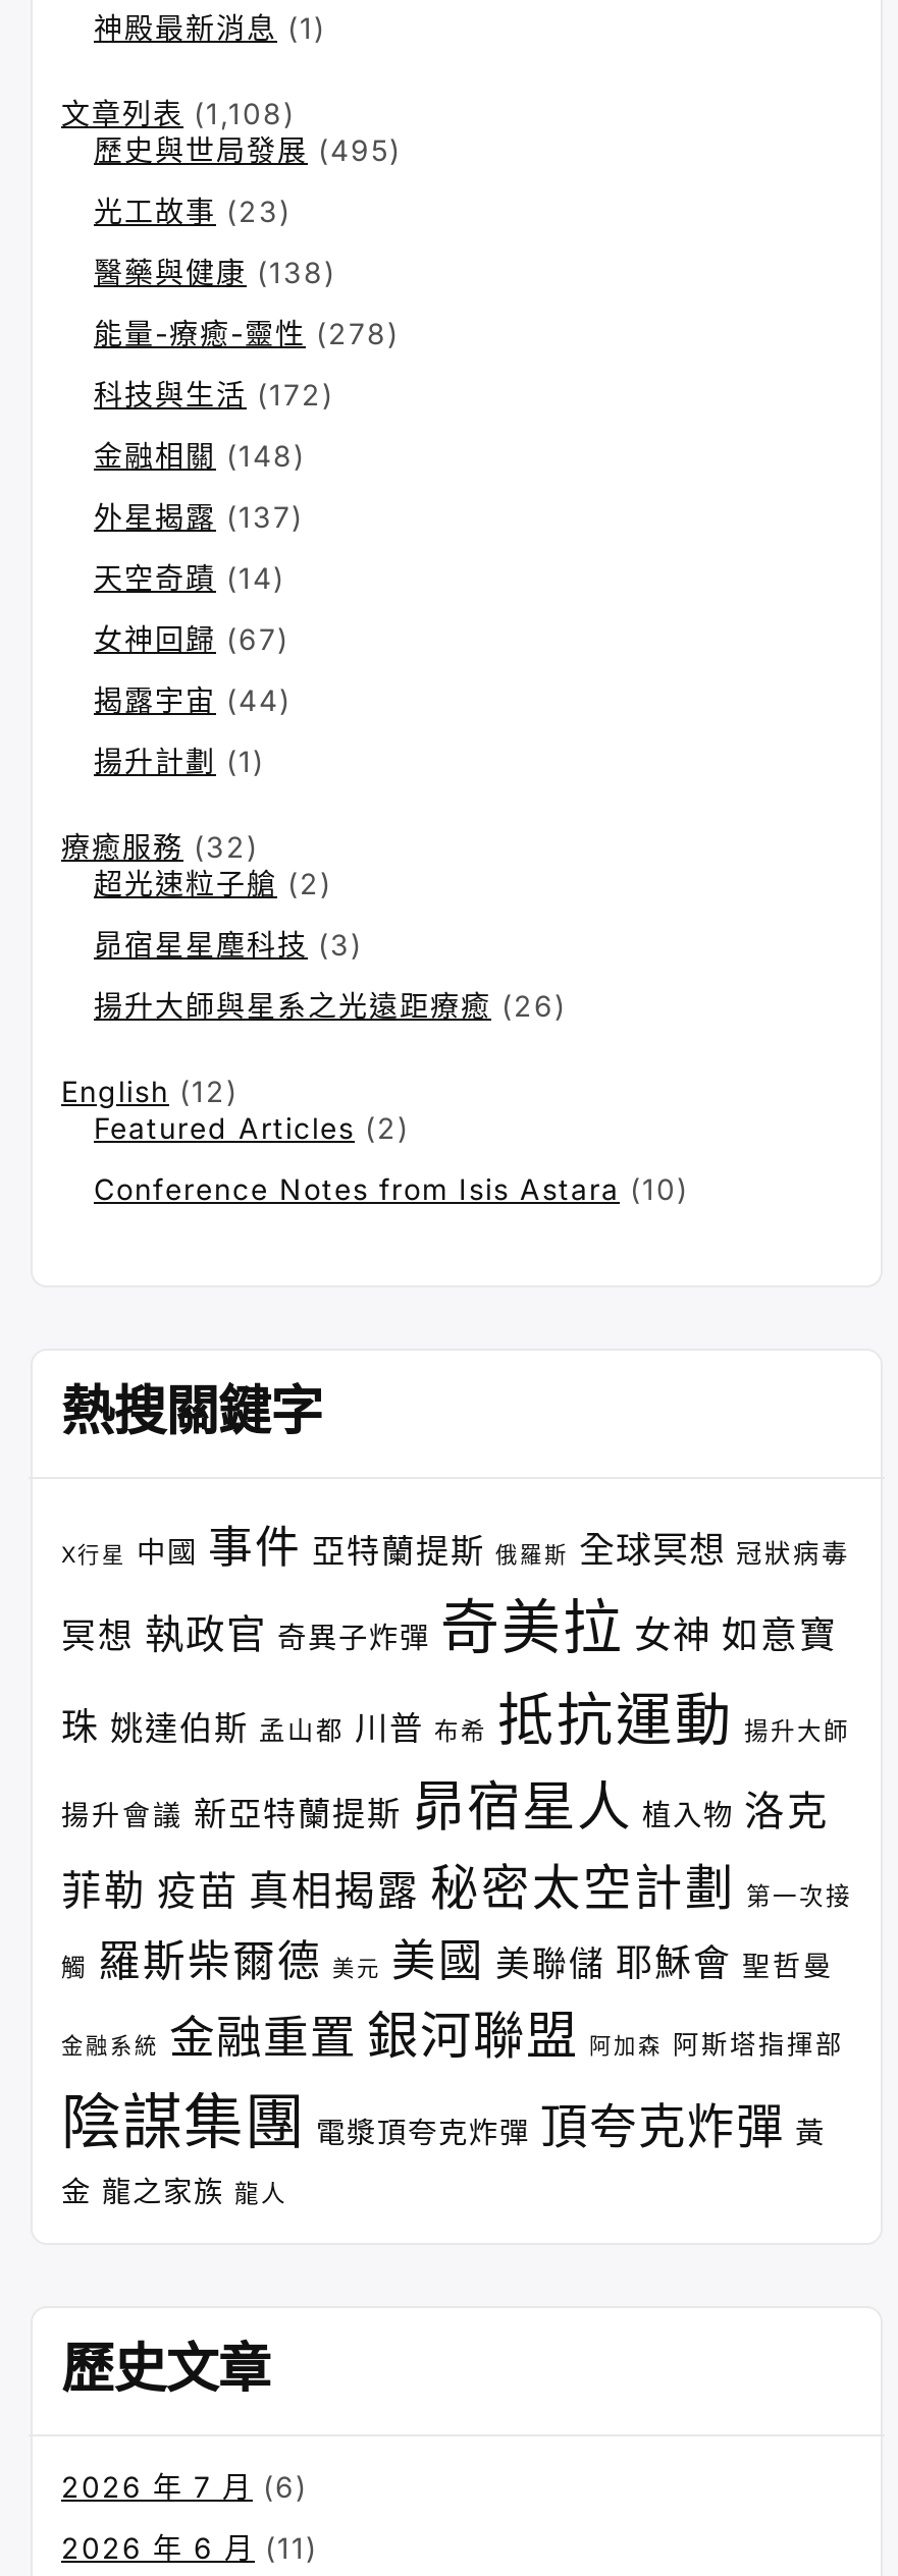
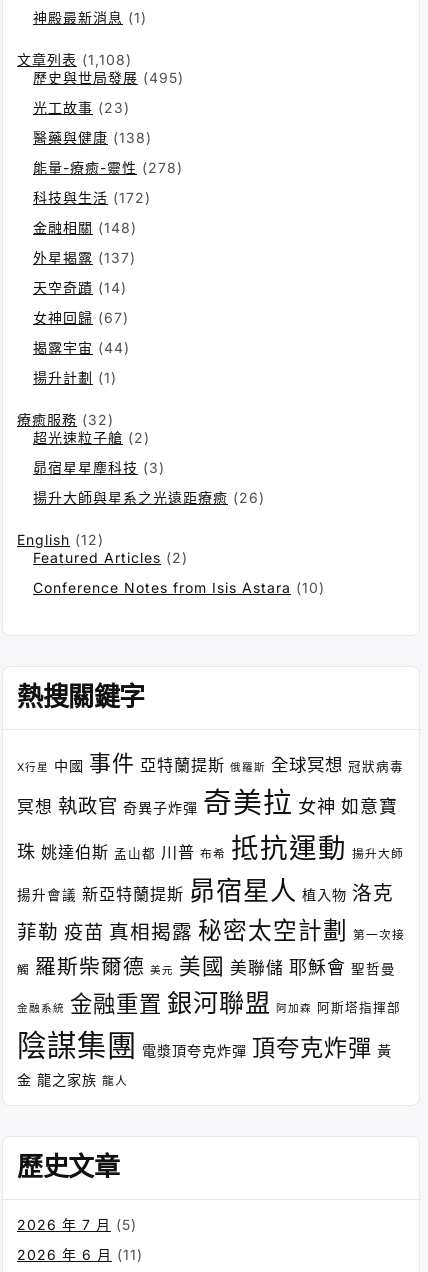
- 2026 年 7 月(6)
+ 2026 年 7 月(5)
